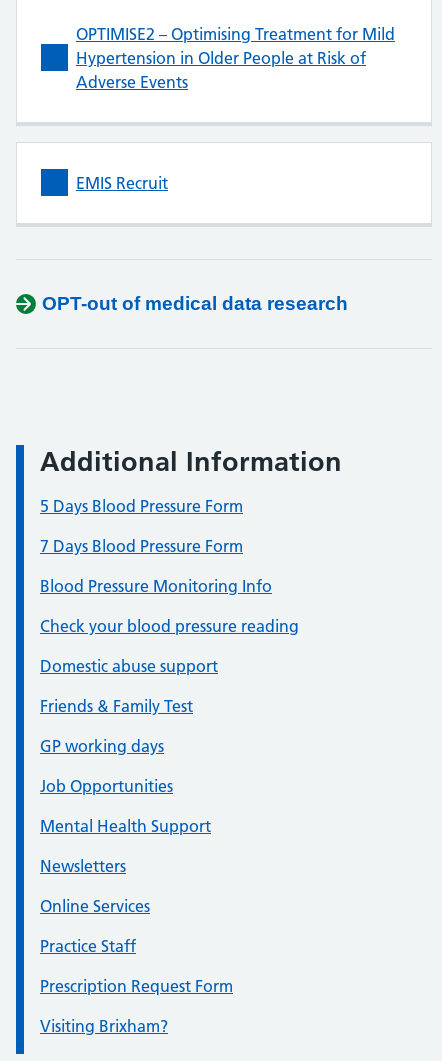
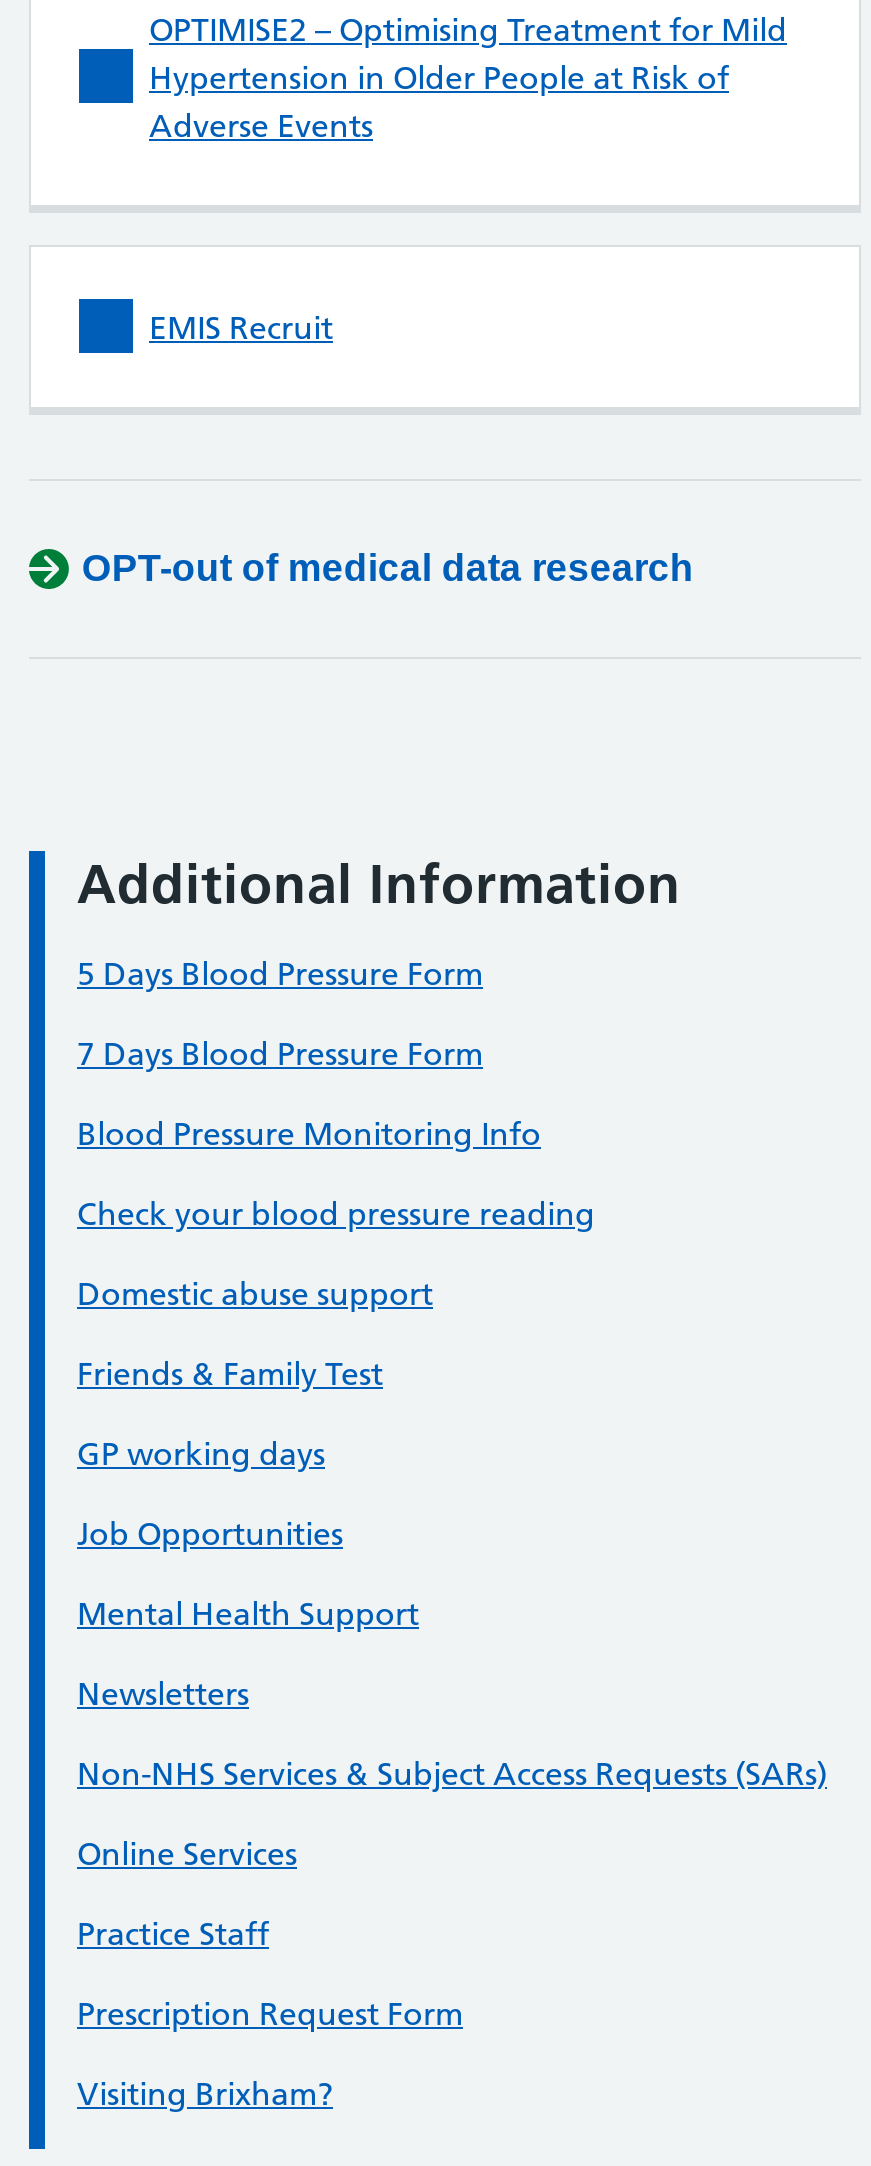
+ Non-NHS Services & Subject Access Requests (SARs)
